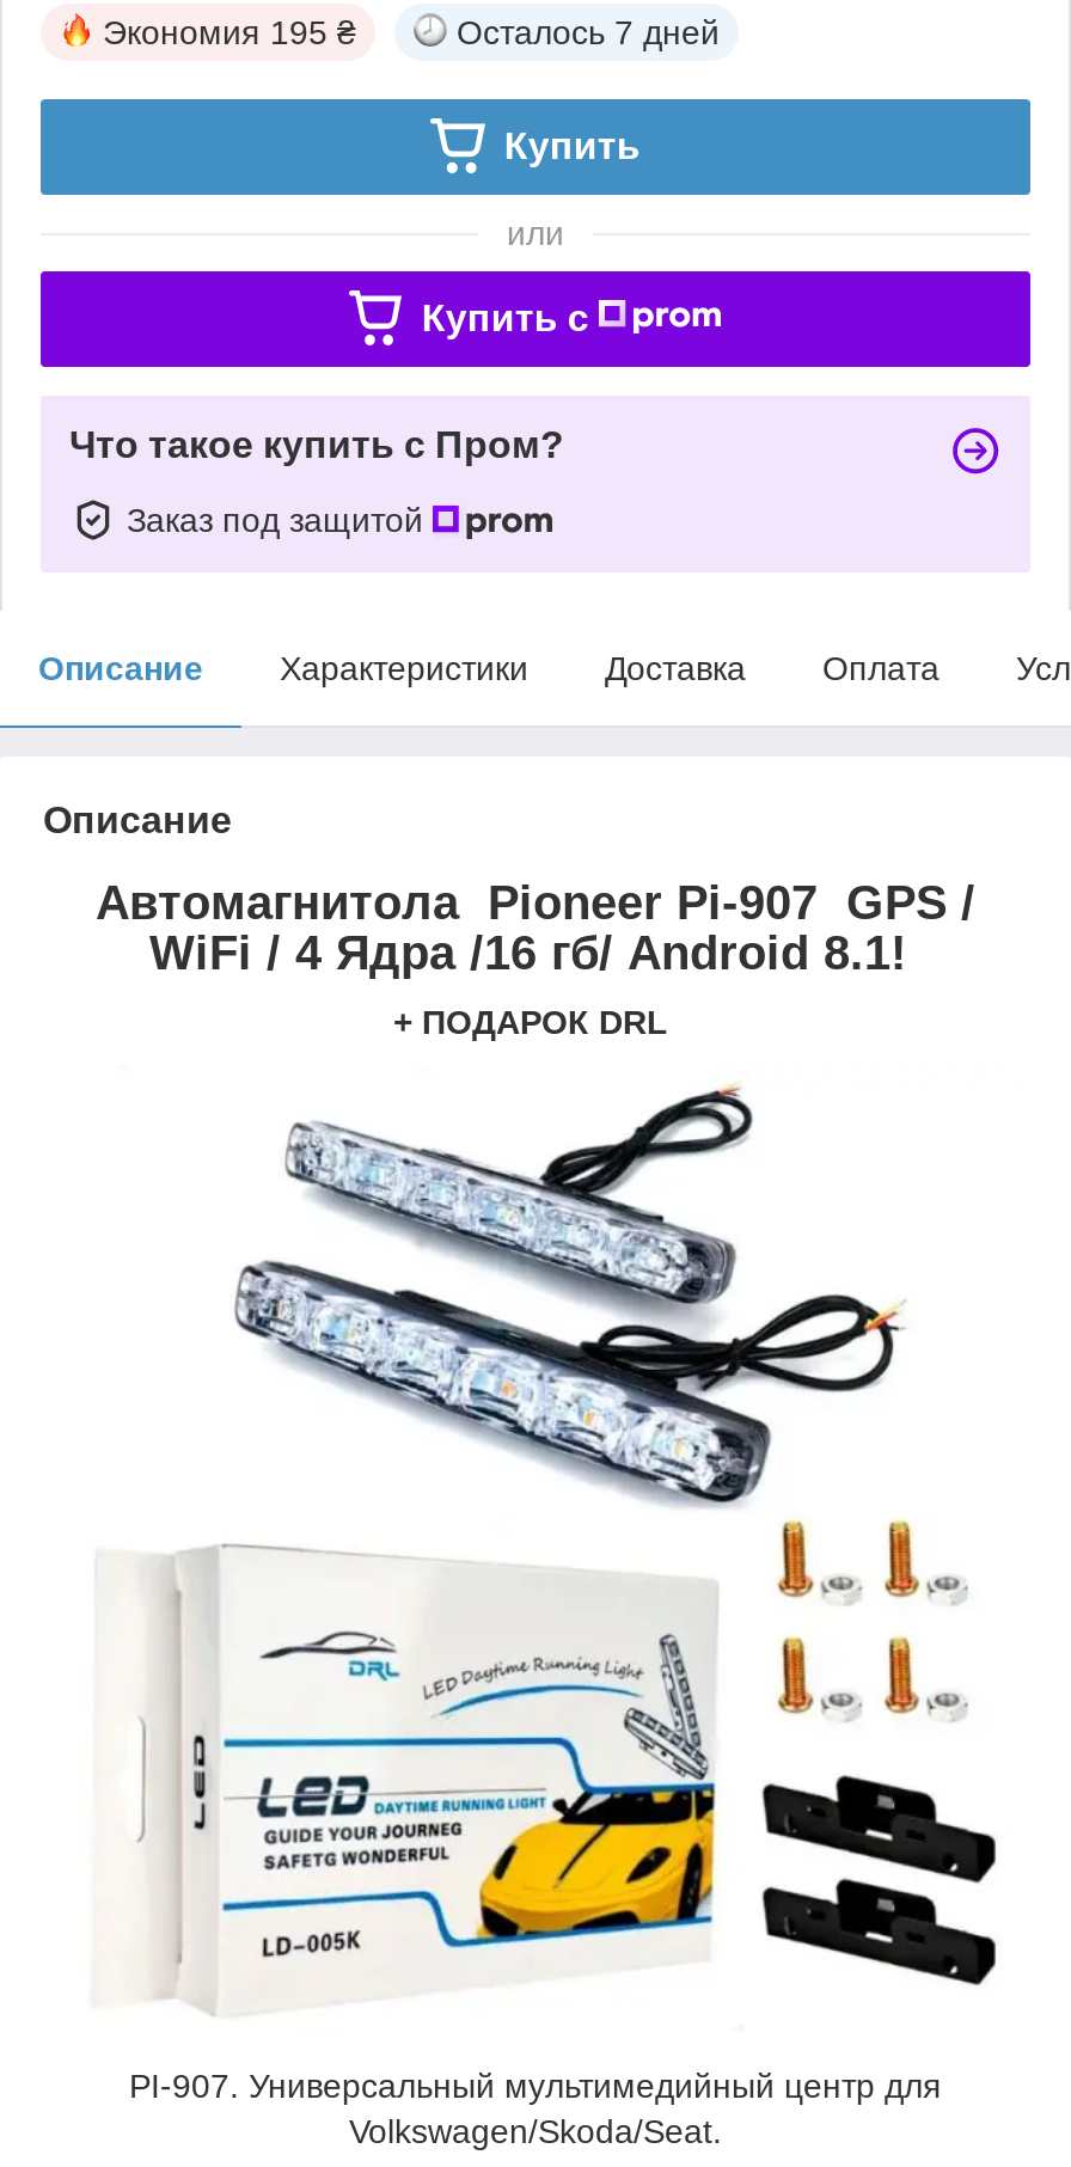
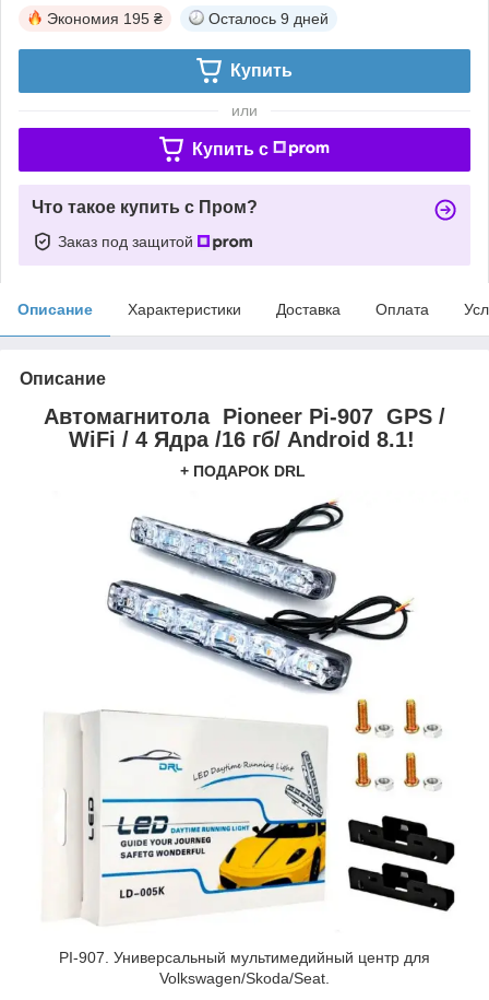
- Осталось 7 дней
+ Осталось 9 дней
